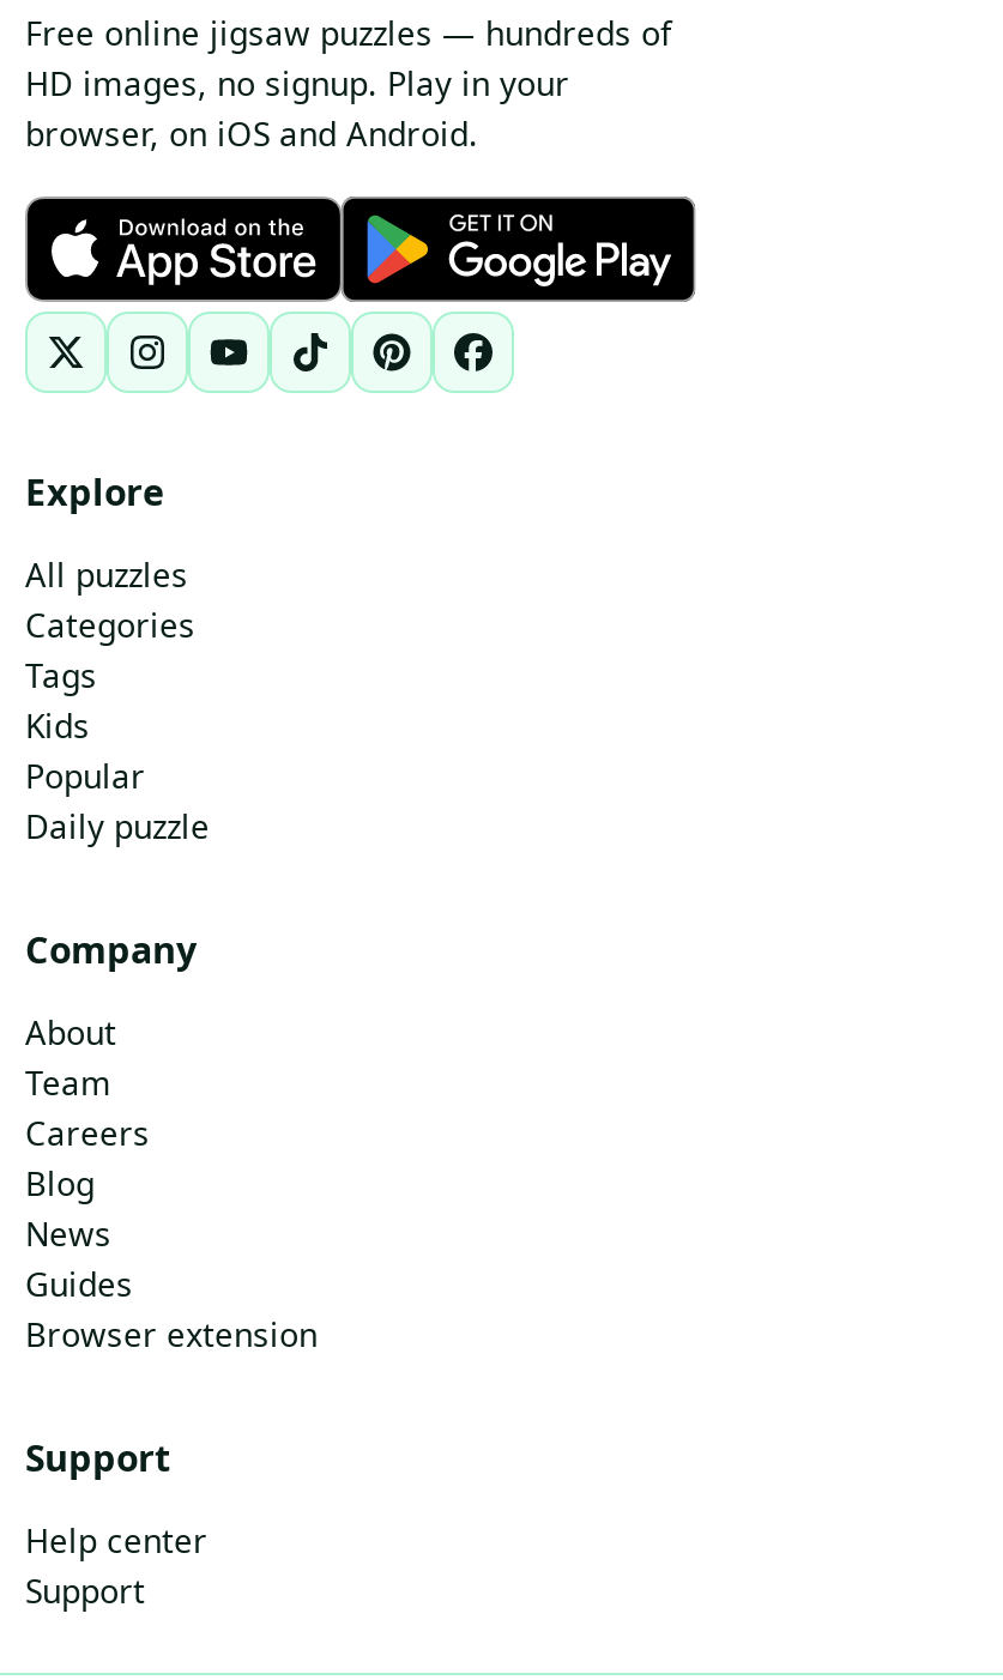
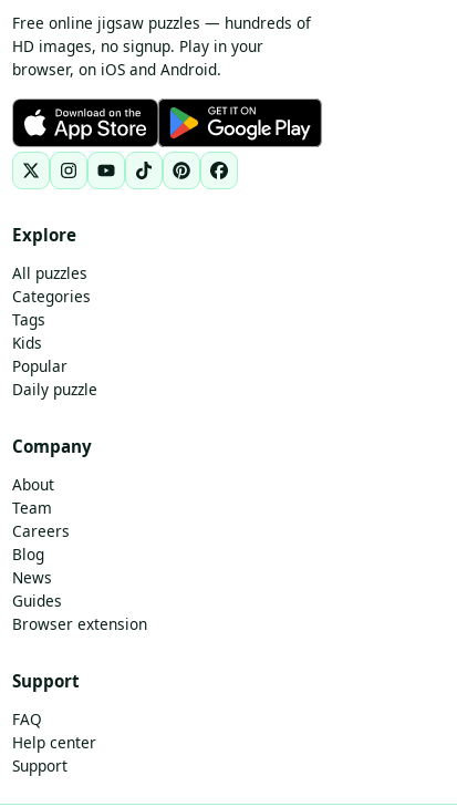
+ FAQ
